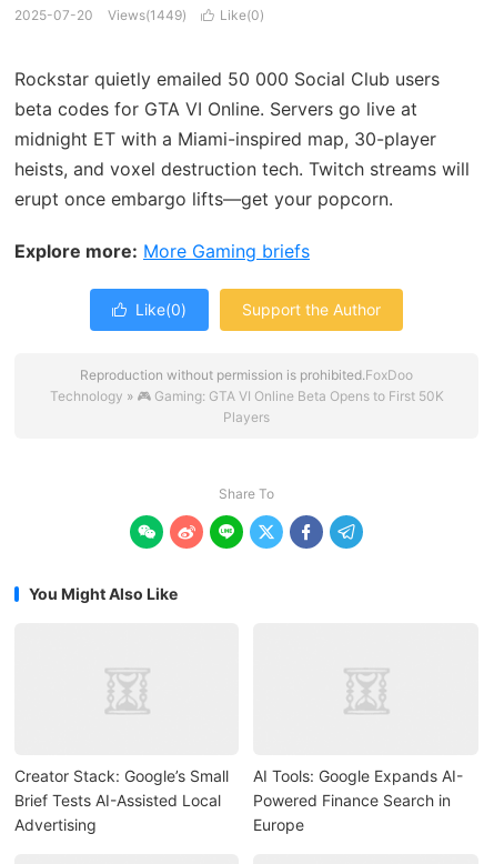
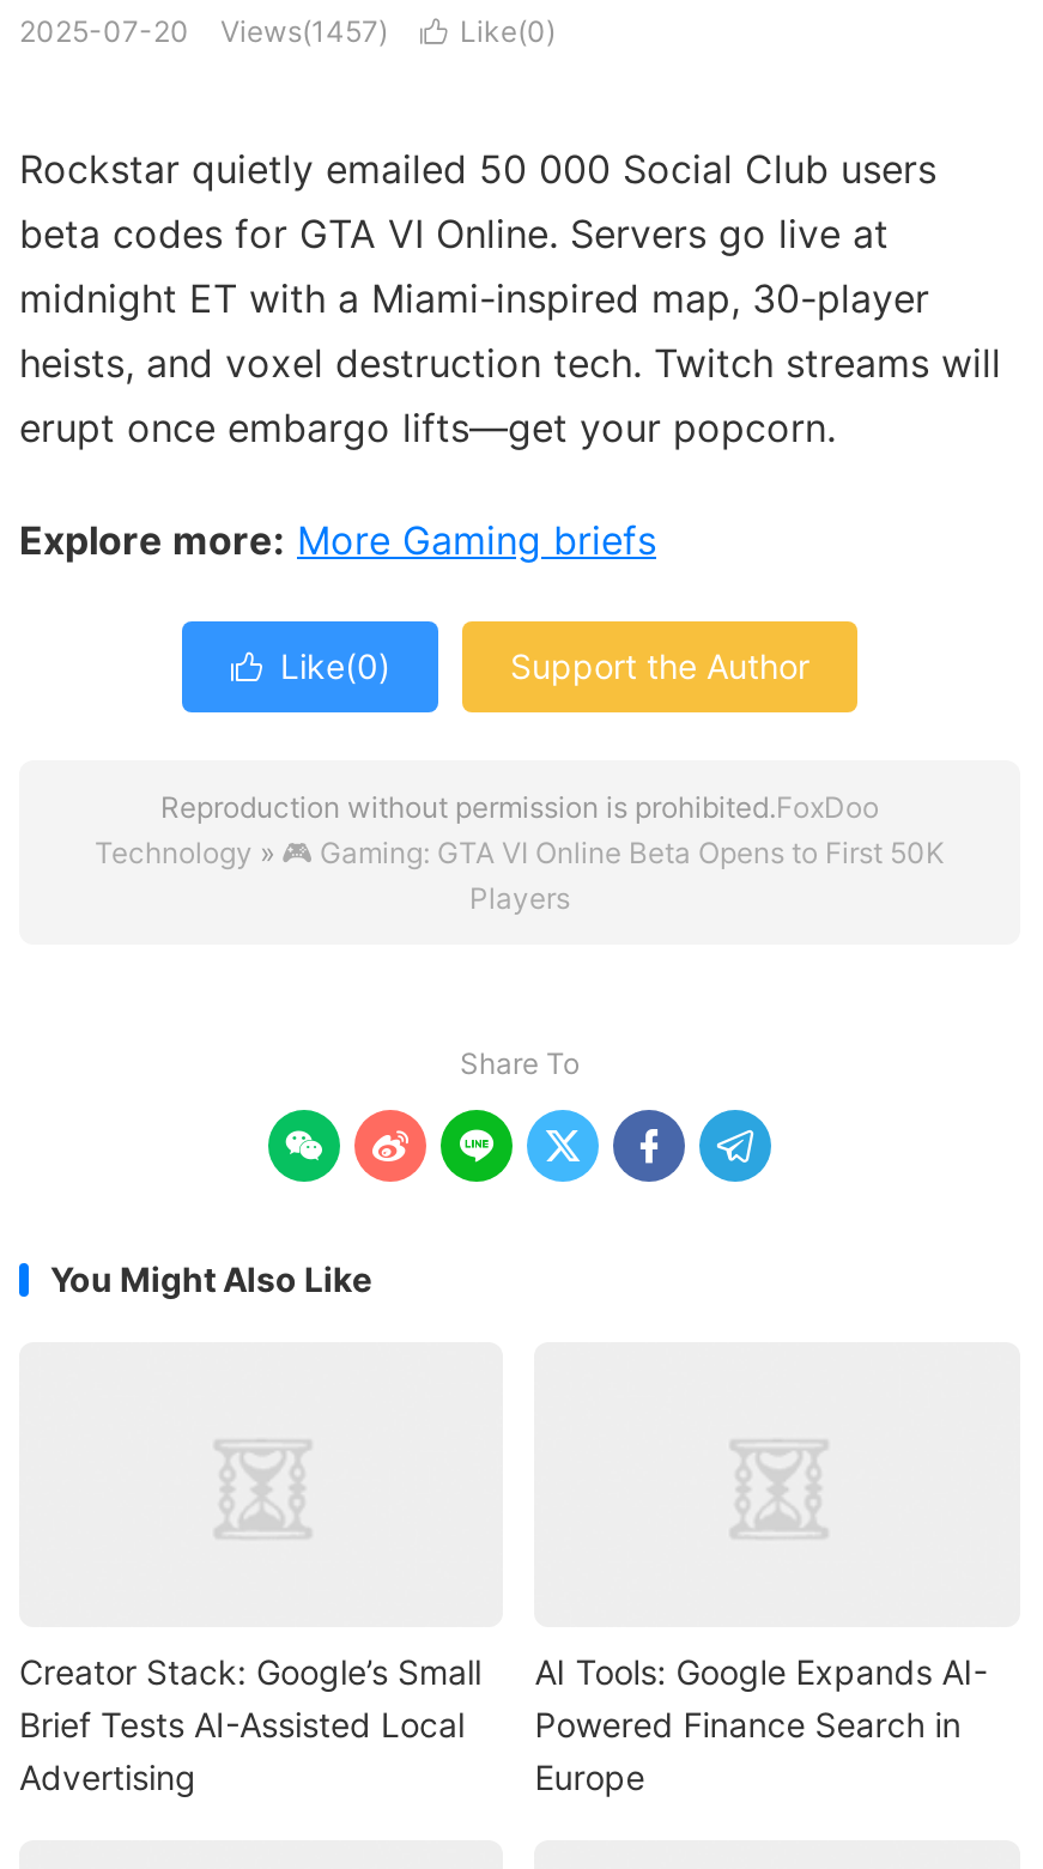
- Views(1449)
+ Views(1457)
